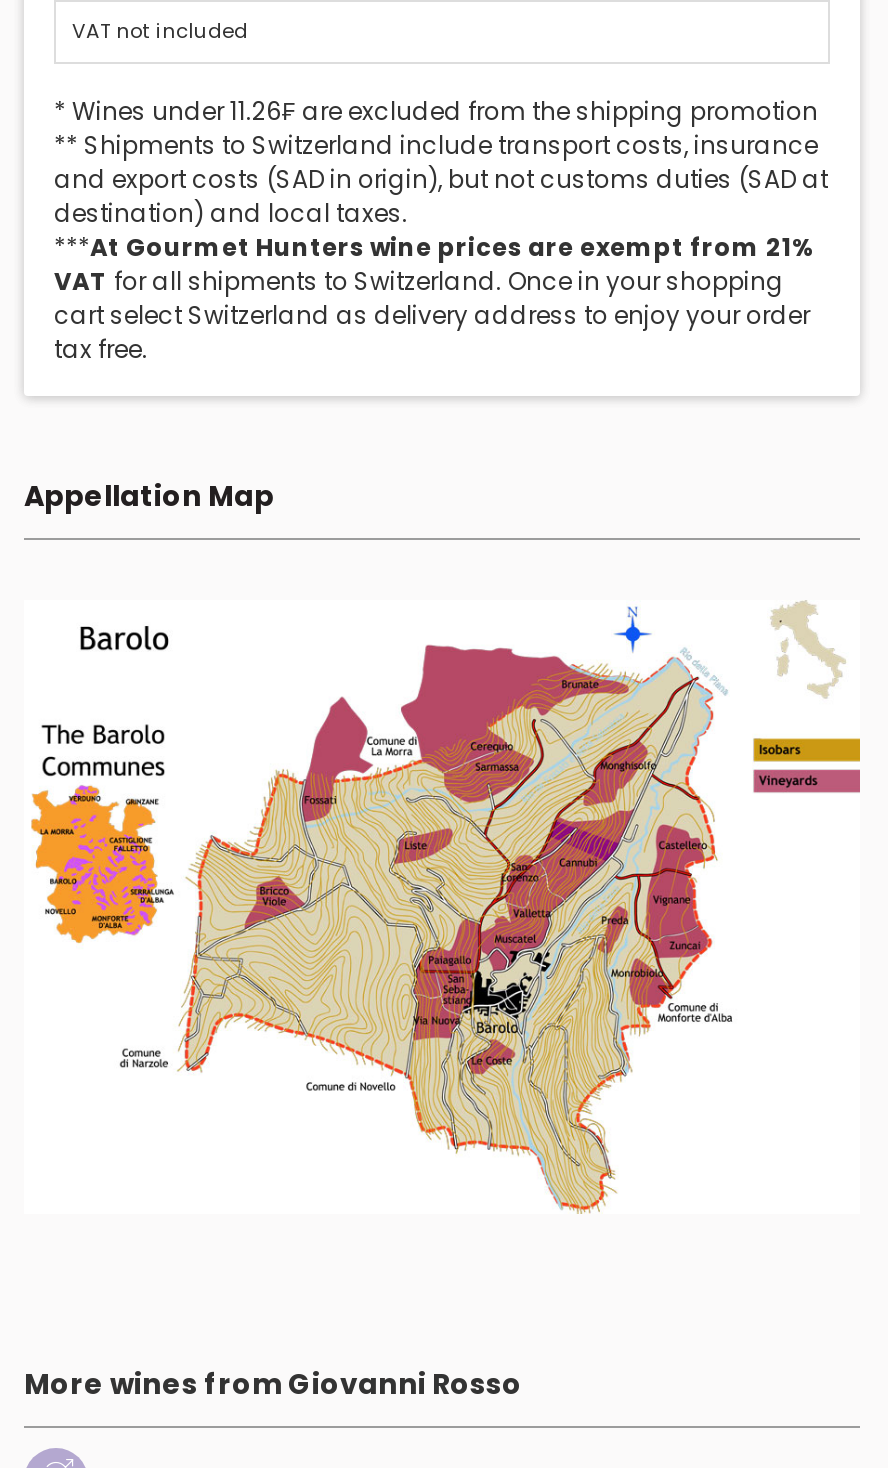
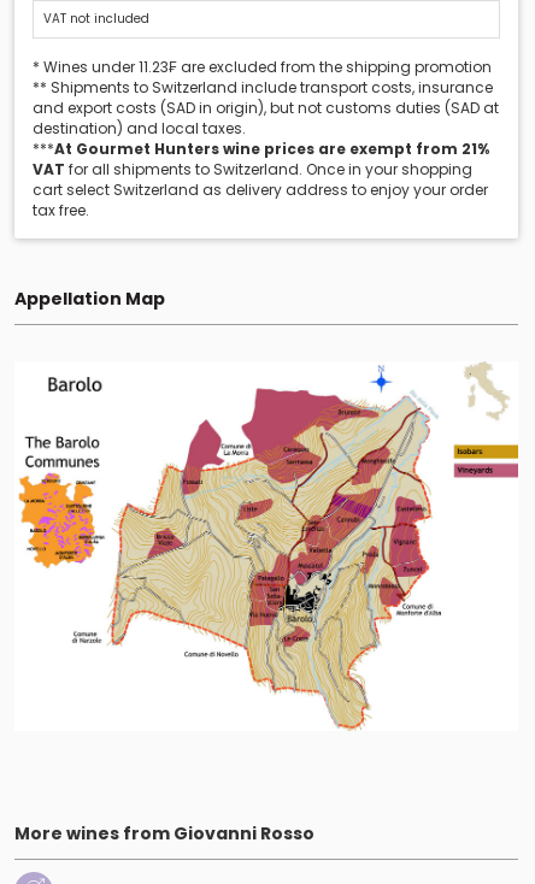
- * Wines under 11.26₣ are excluded from the shipping promotion
+ * Wines under 11.23₣ are excluded from the shipping promotion
